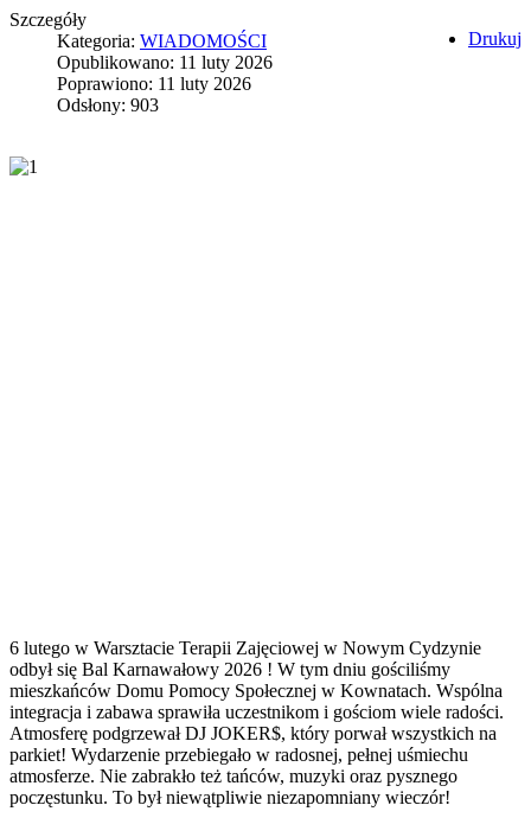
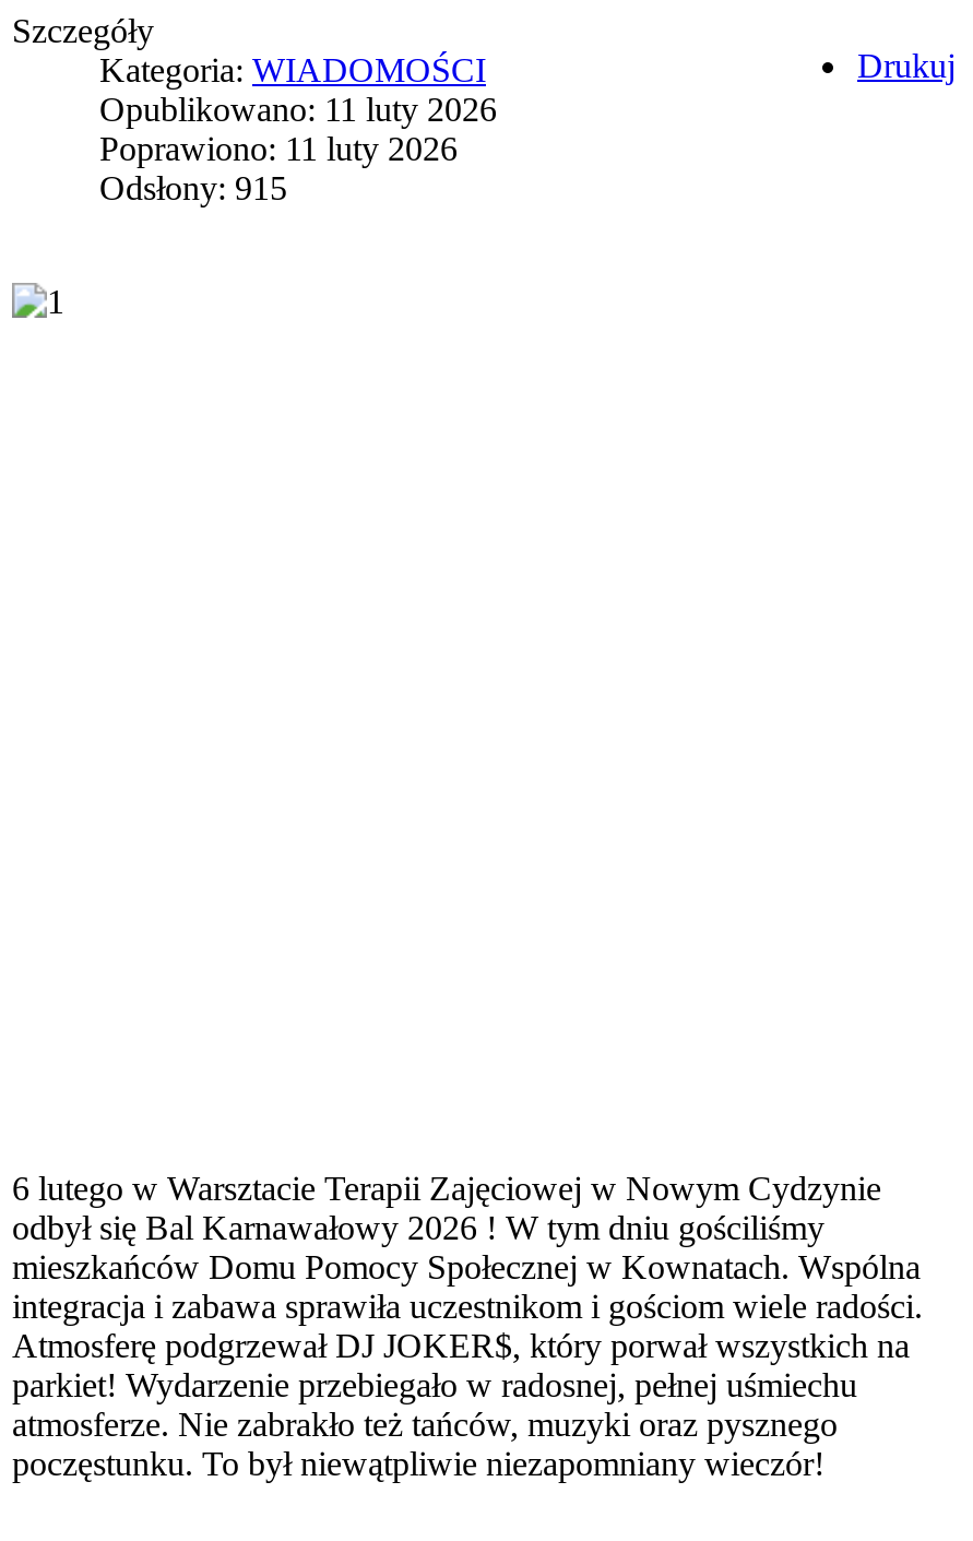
- Odsłony: 903
+ Odsłony: 915
